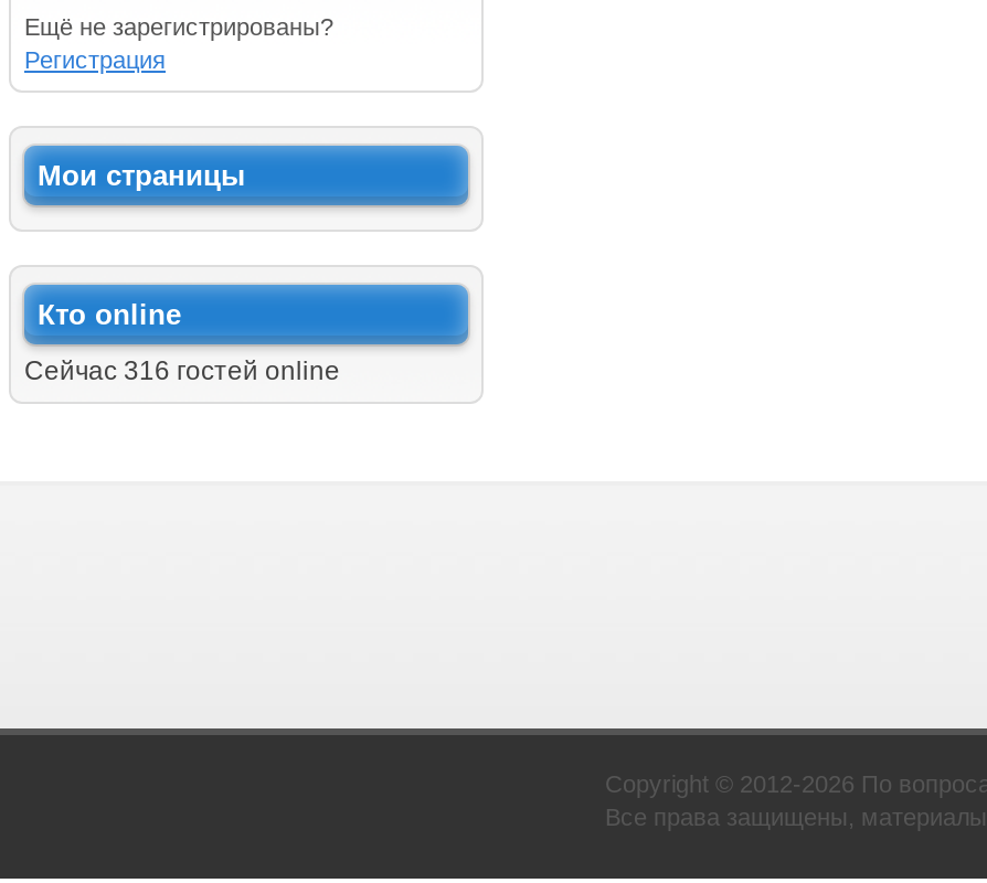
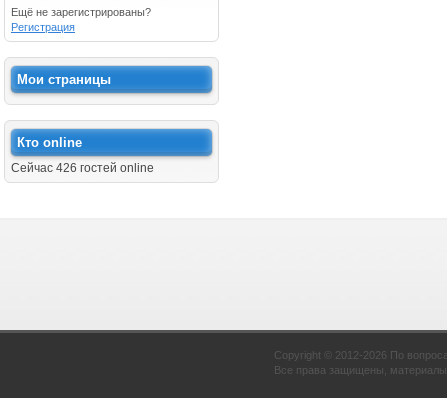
- Сейчас 316 гостей online
+ Сейчас 426 гостей online
